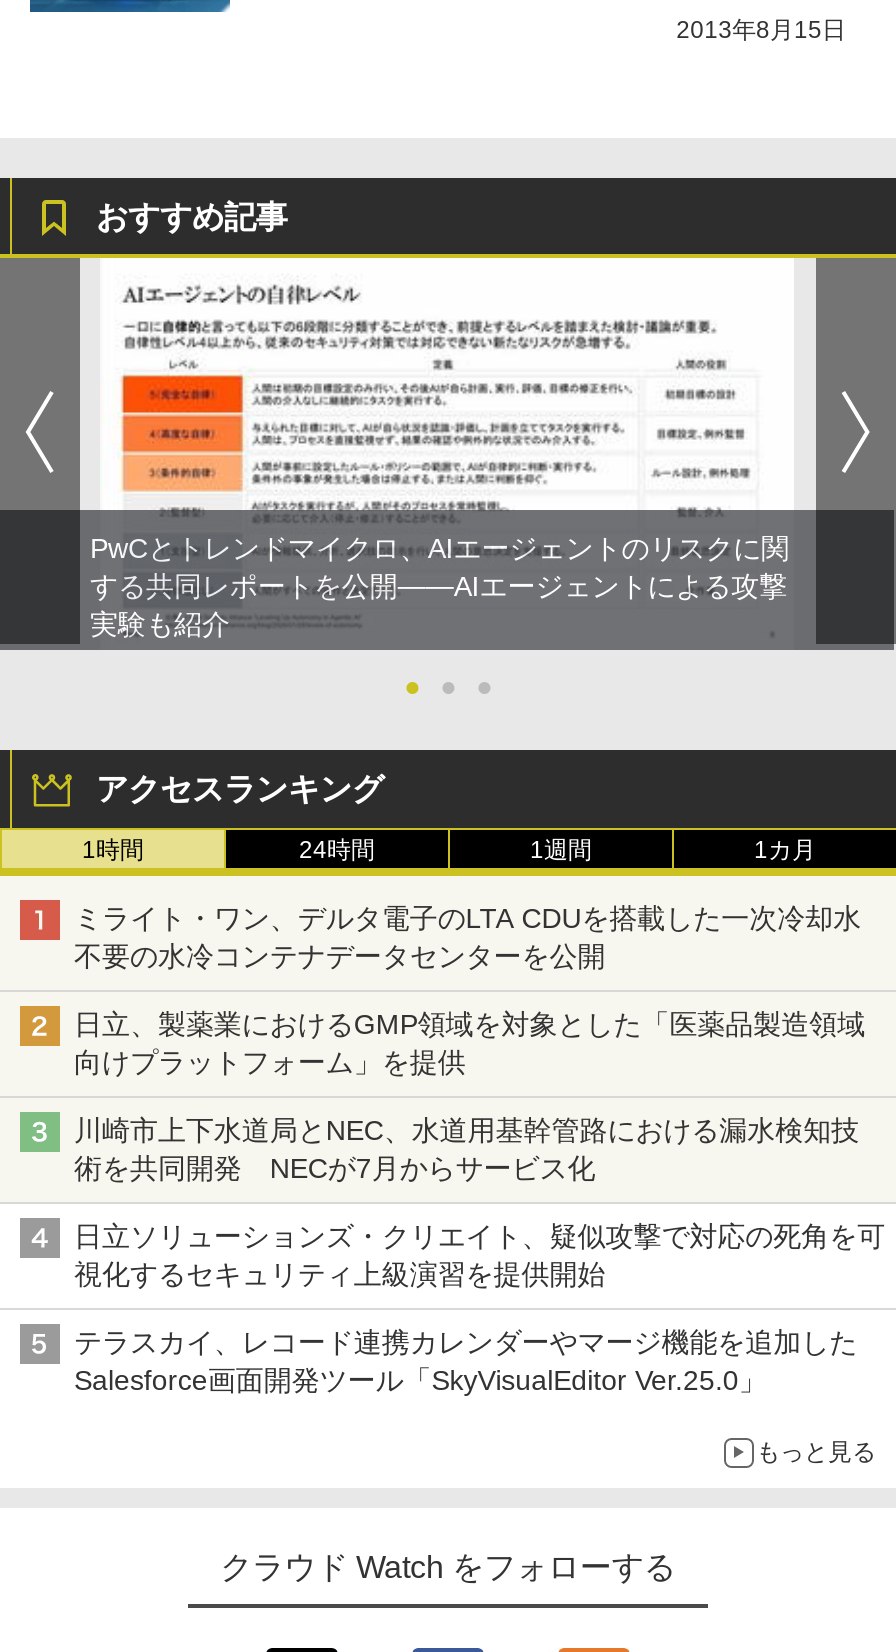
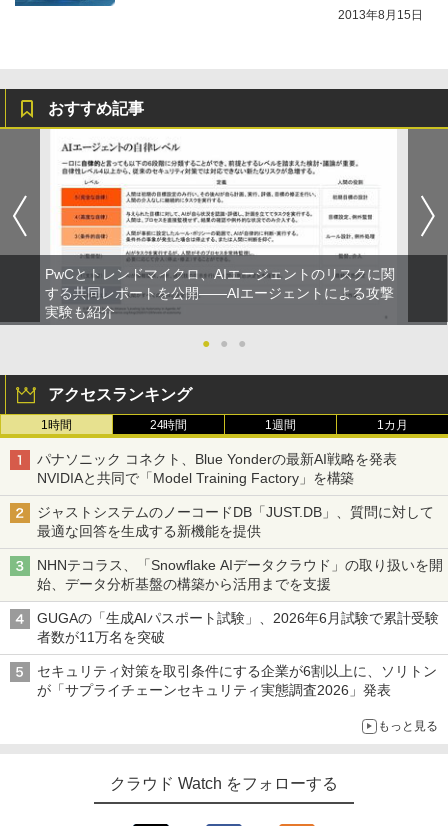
- ミライト・ワン、デルタ電子のLTA CDUを搭載した一次冷却水
- 不要の水冷コンテナデータセンターを公開
+ パナソニック コネクト、Blue Yonderの最新AI戦略を発表
+ NVIDIAと共同で「Model Training Factory」を構築

- 日立、製薬業におけるGMP領域を対象とした「医薬品製造領域
- 向けプラットフォーム」を提供
+ ジャストシステムのノーコードDB「JUST.DB」、質問に対して
+ 最適な回答を生成する新機能を提供

- 川崎市上下水道局とNEC、水道用基幹管路における漏水検知技
- 術を共同開発 NECが7月からサービス化
+ NHNテコラス、「Snowflake AIデータクラウド」の取り扱いを開
+ 始、データ分析基盤の構築から活用までを支援

- 日立ソリューションズ・クリエイト、疑似攻撃で対応の死角を可
- 視化するセキュリティ上級演習を提供開始
+ GUGAの「生成AIパスポート試験」、2026年6月試験で累計受験
+ 者数が11万名を突破

- テラスカイ、レコード連携カレンダーやマージ機能を追加した
- Salesforce画面開発ツール「SkyVisualEditor Ver.25.0」
+ セキュリティ対策を取引条件にする企業が6割以上に、ソリトン
+ が「サプライチェーンセキュリティ実態調査2026」発表
